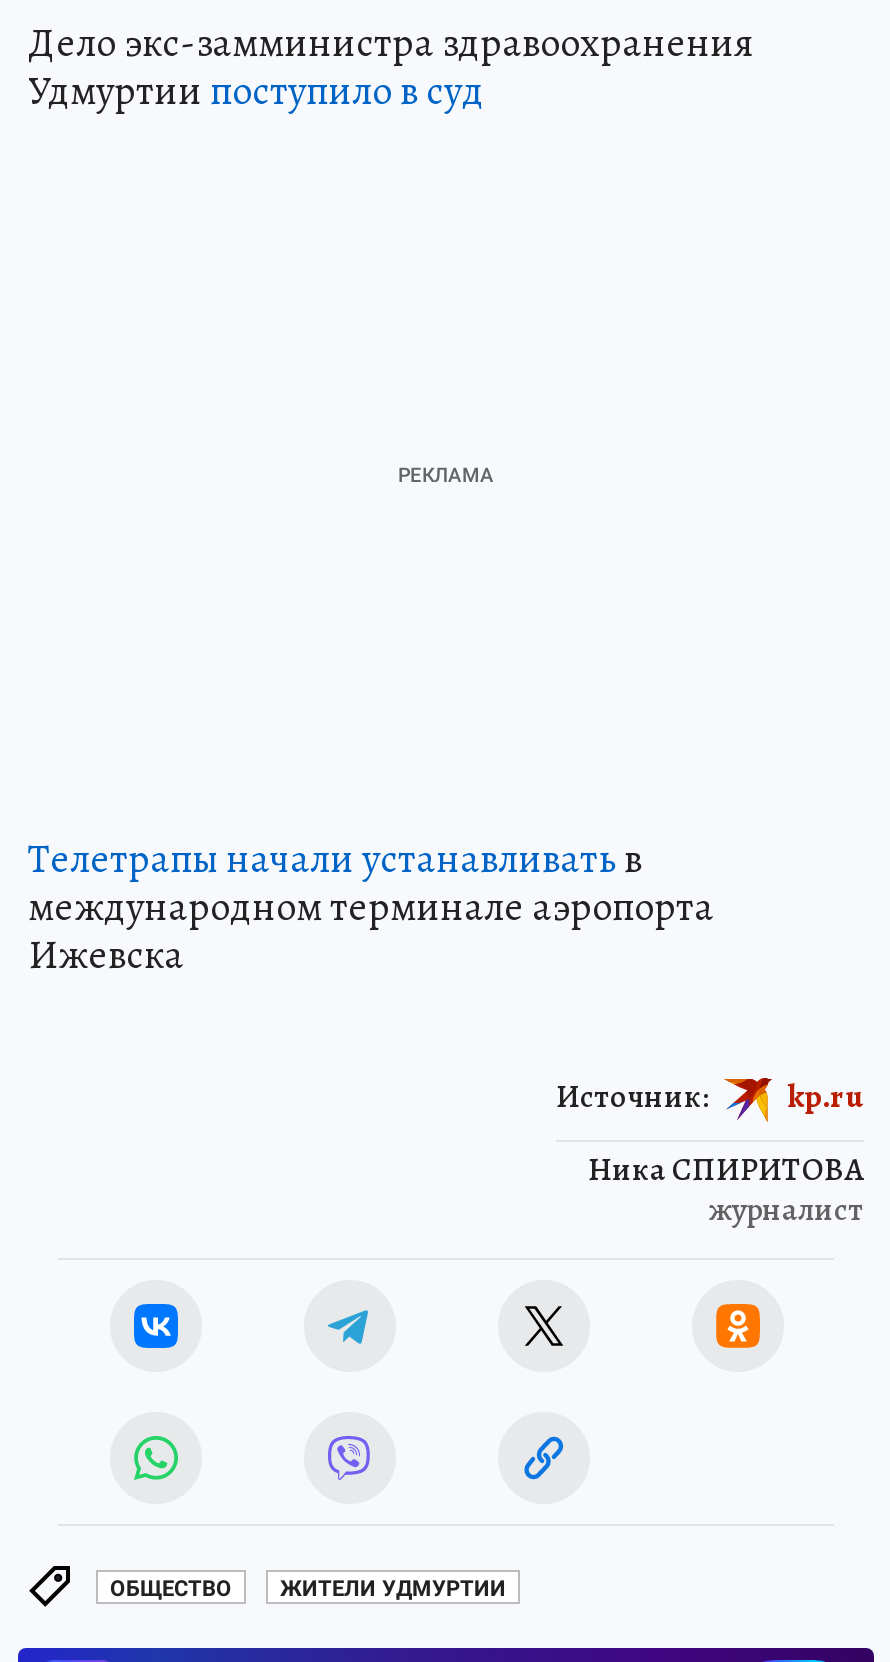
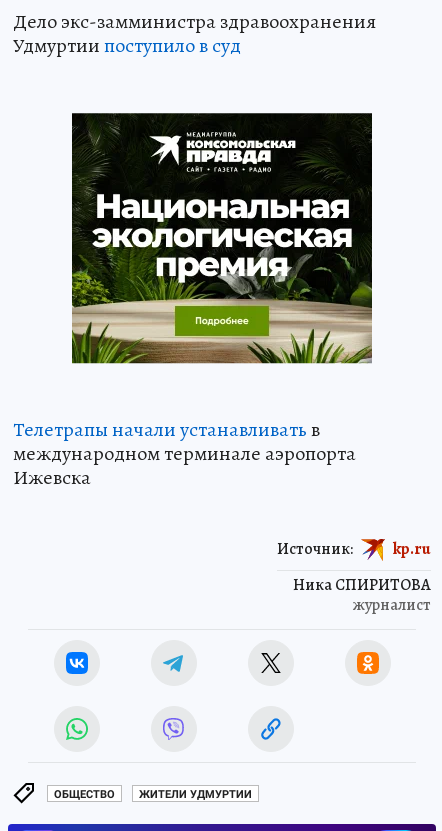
+ [image]
